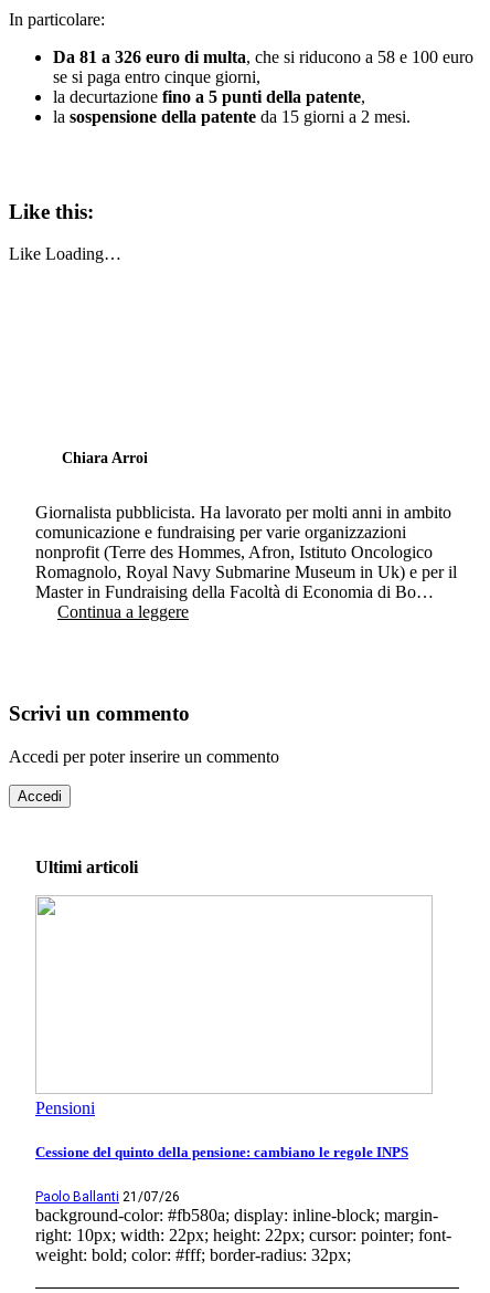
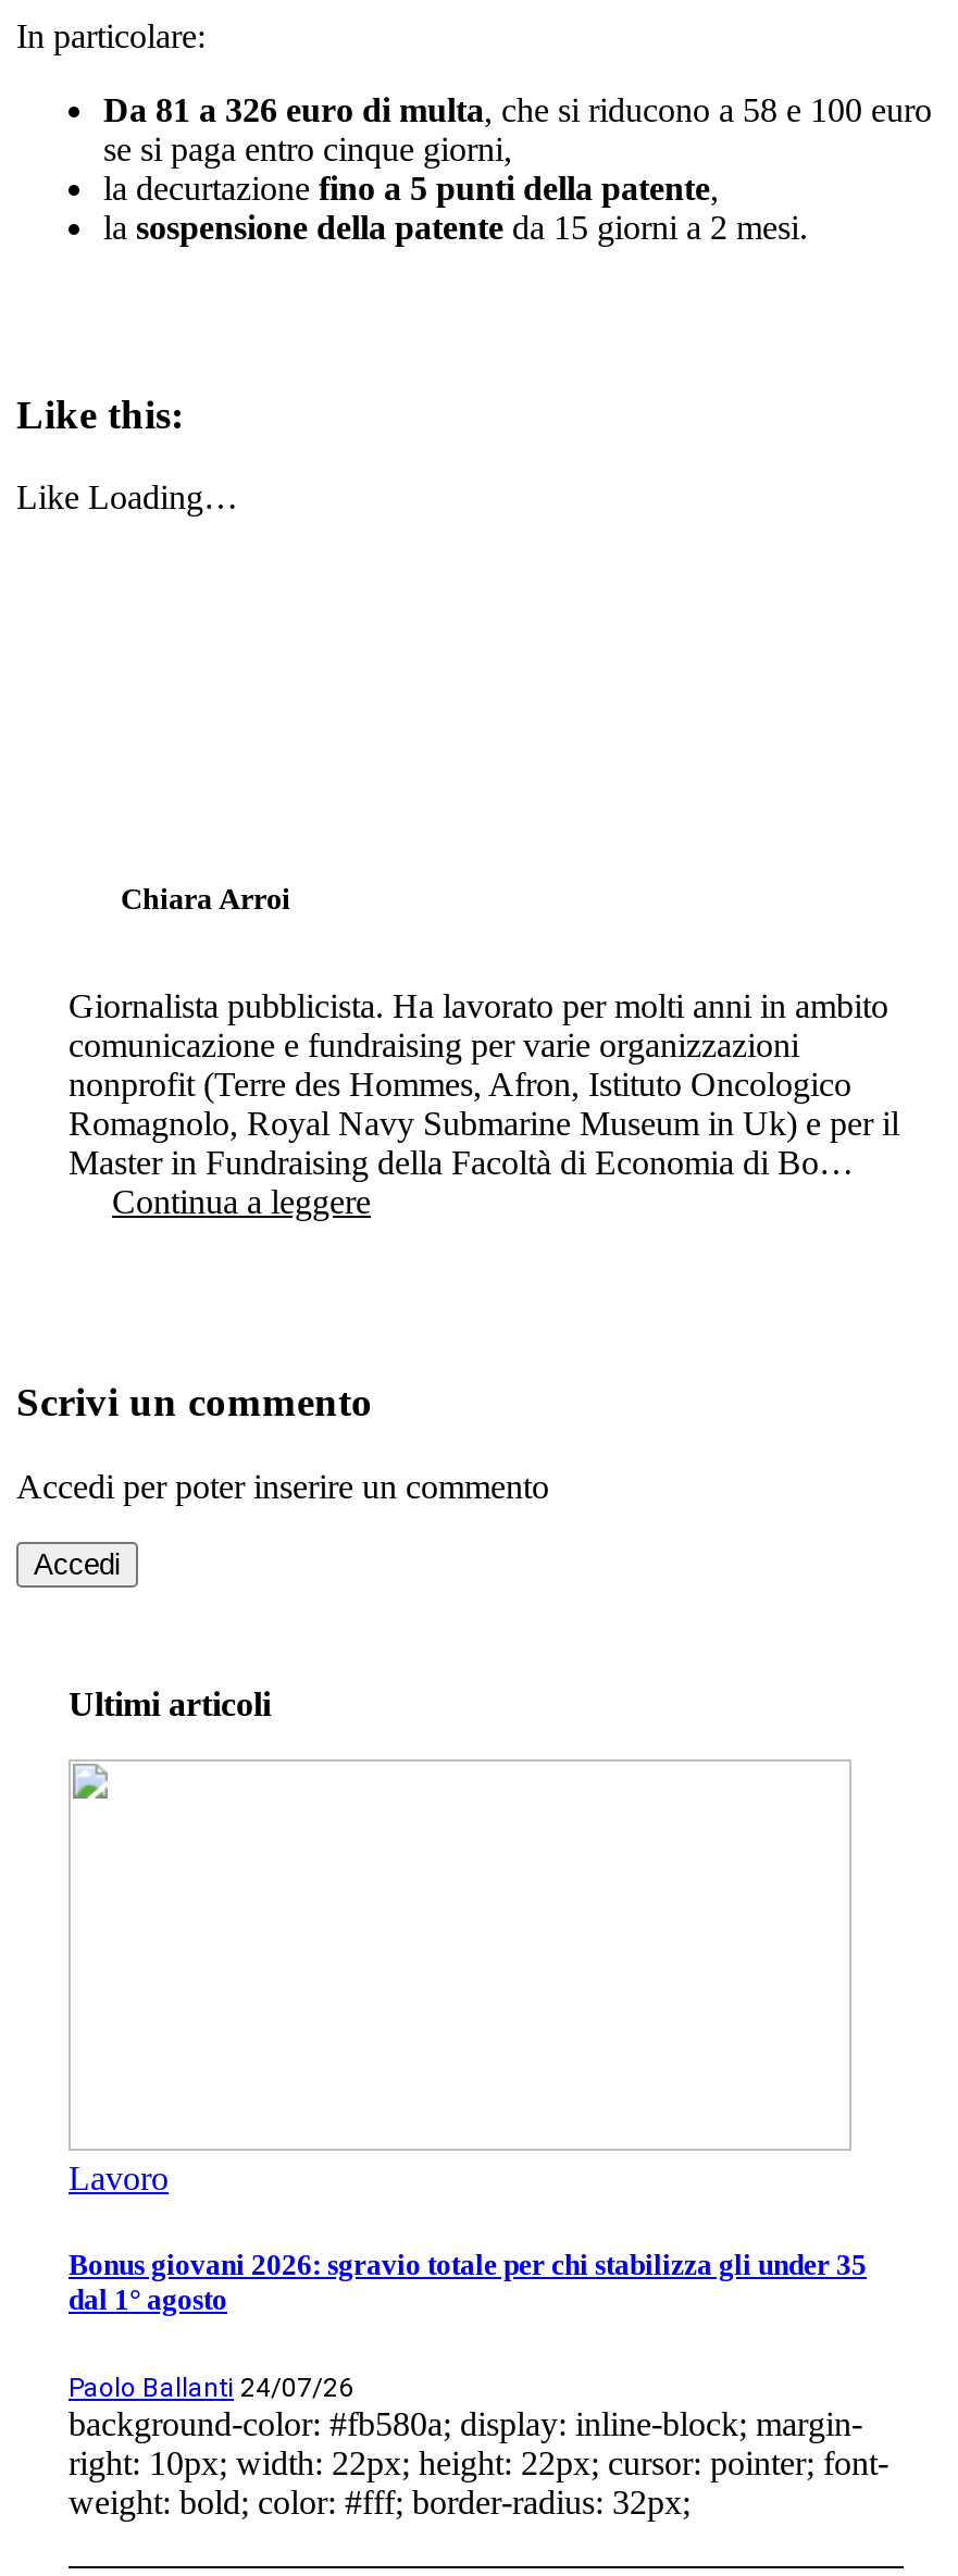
- Pensioni
+ Lavoro

- Cessione del quinto della pensione: cambiano le regole INPS
+ Bonus giovani 2026: sgravio totale per chi stabilizza gli under 35
+ dal 1° agosto

- Paolo Ballanti 21/07/26
+ Paolo Ballanti 24/07/26
